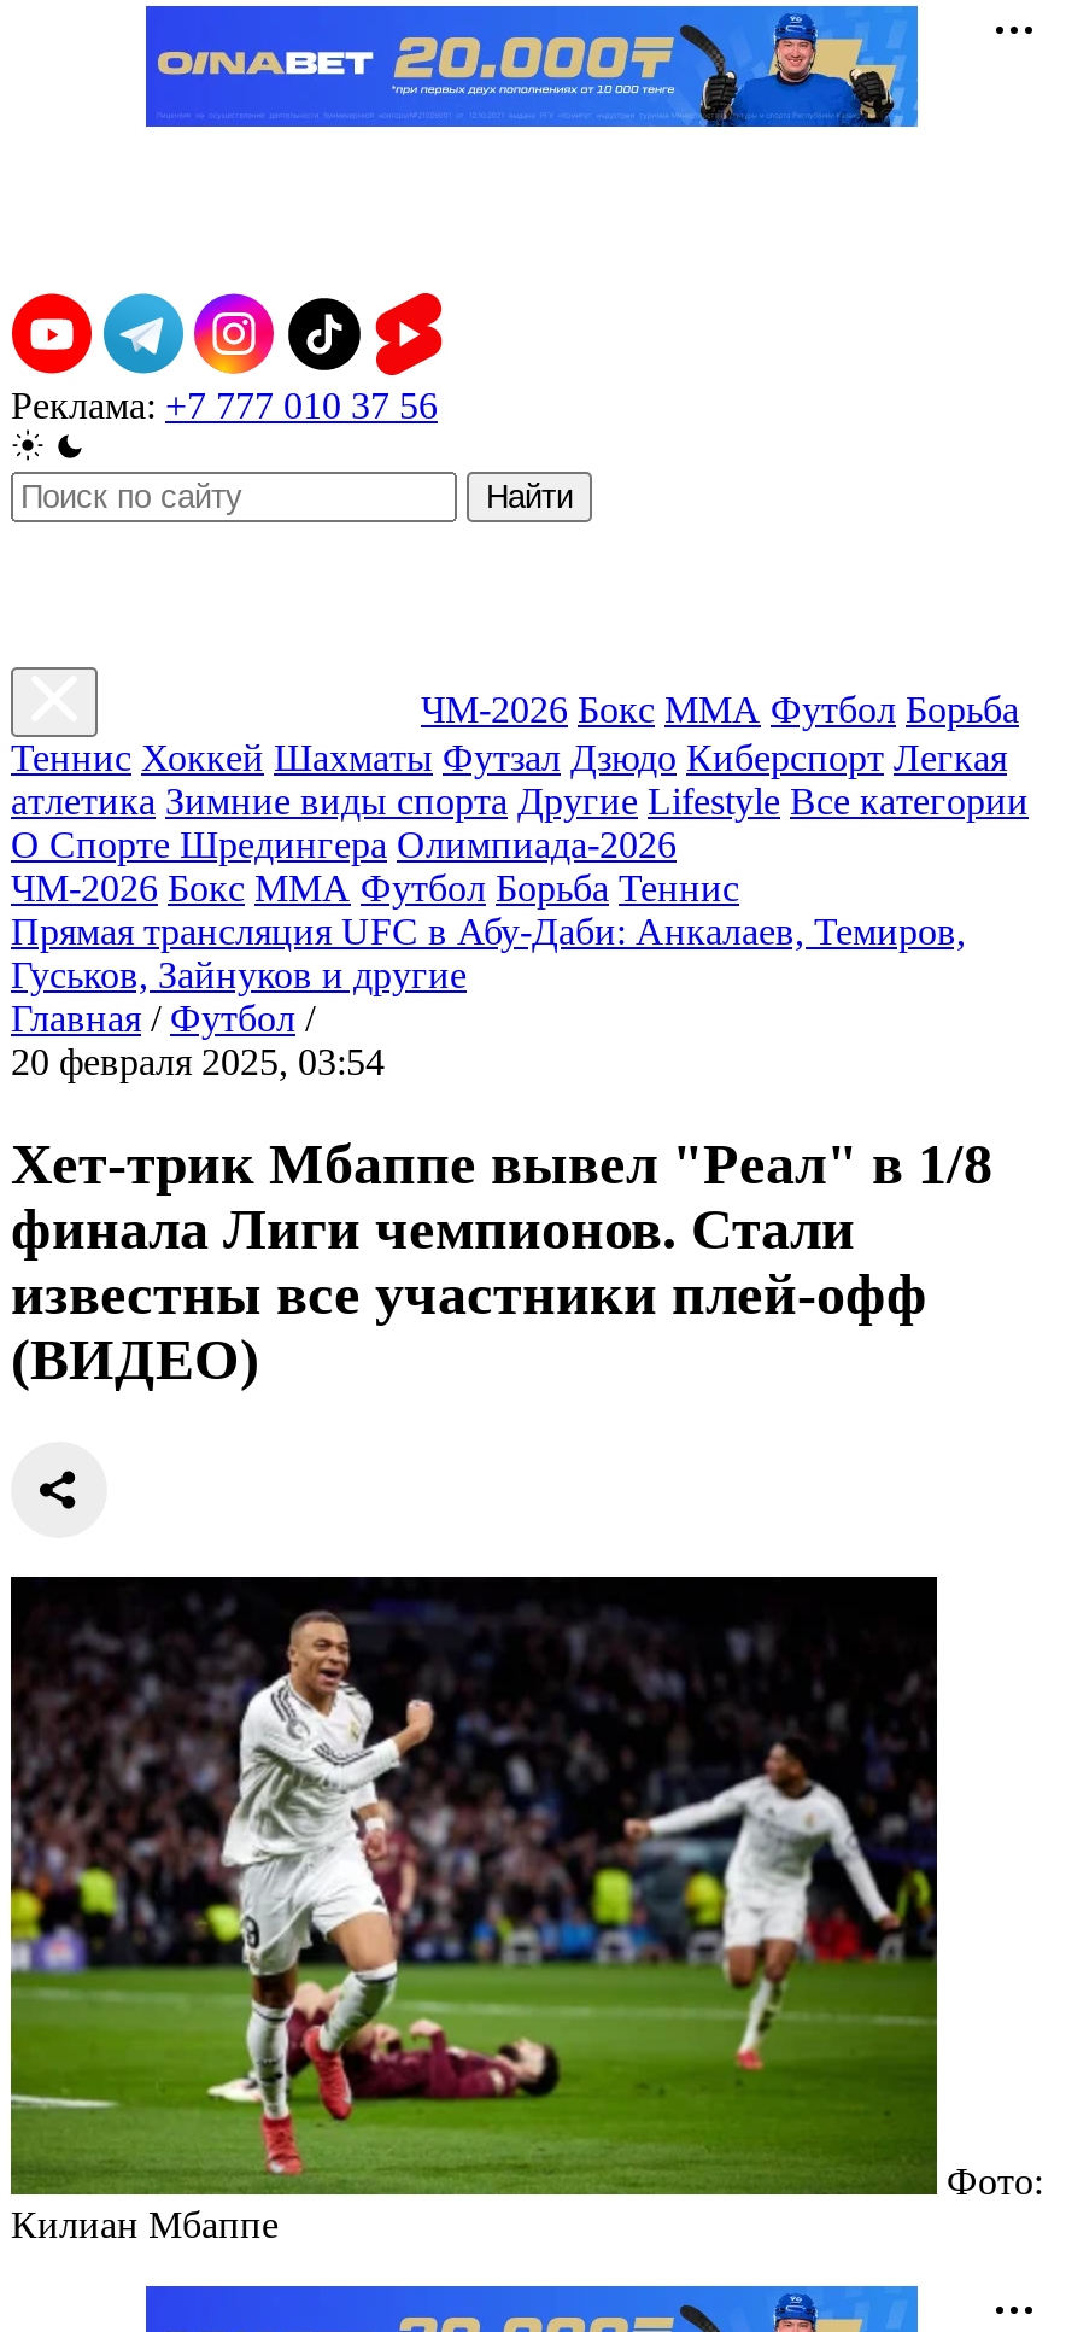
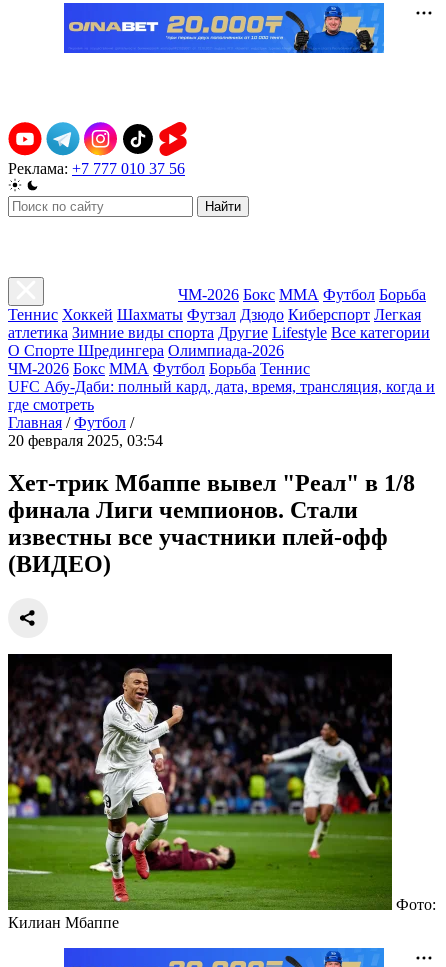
- Прямая трансляция UFC в Абу-Даби: Анкалаев, Темиров,
- Гуськов, Зайнуков и другие
+ UFC Абу-Даби: полный кард, дата, время, трансляция, когда и
+ где смотреть
